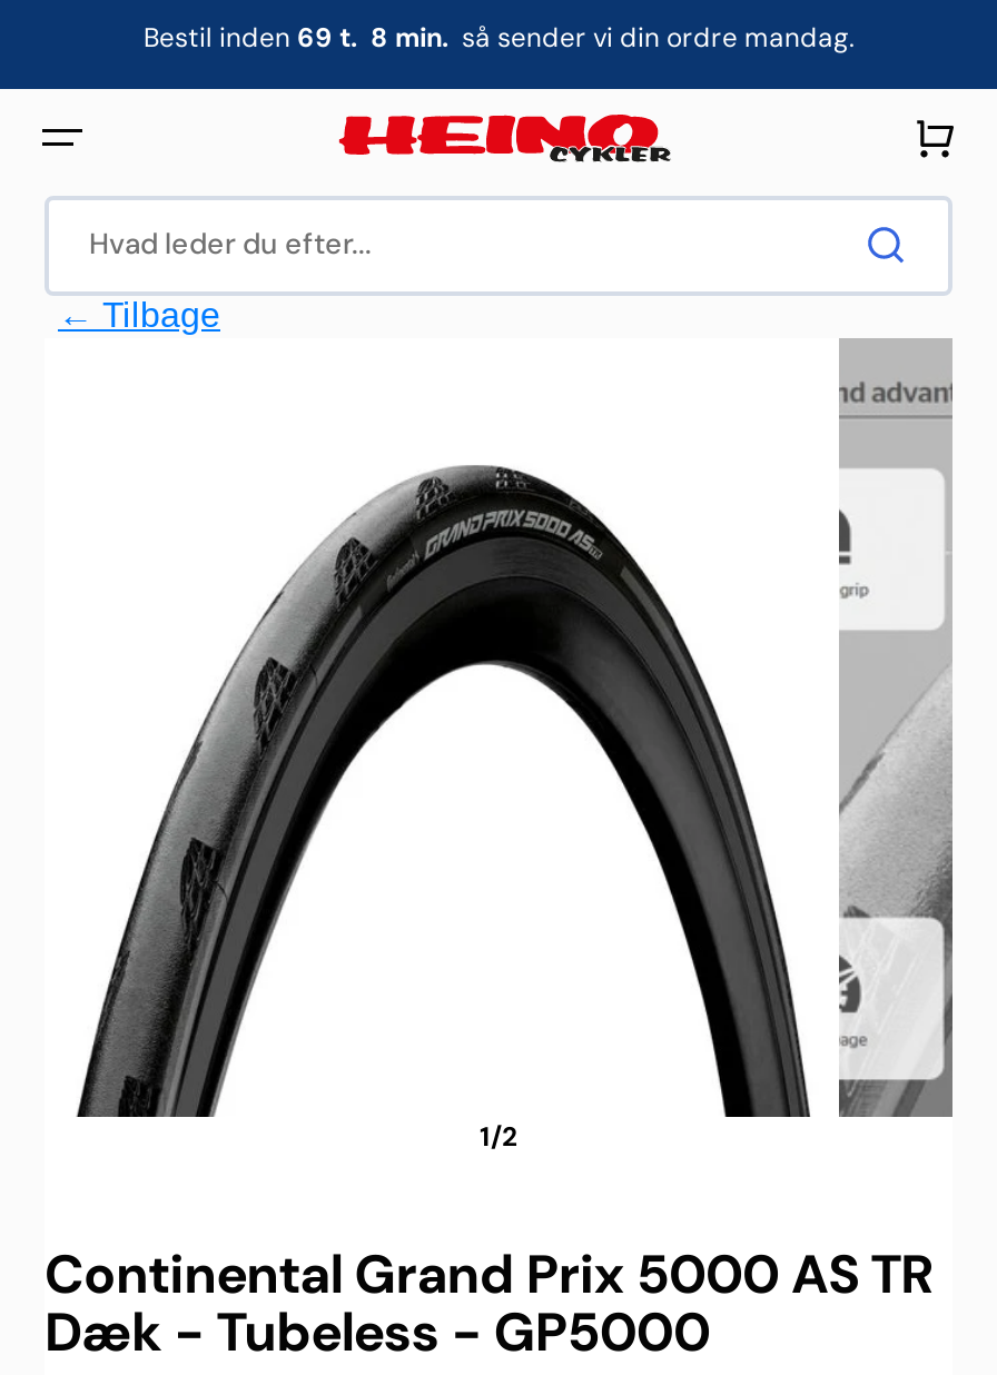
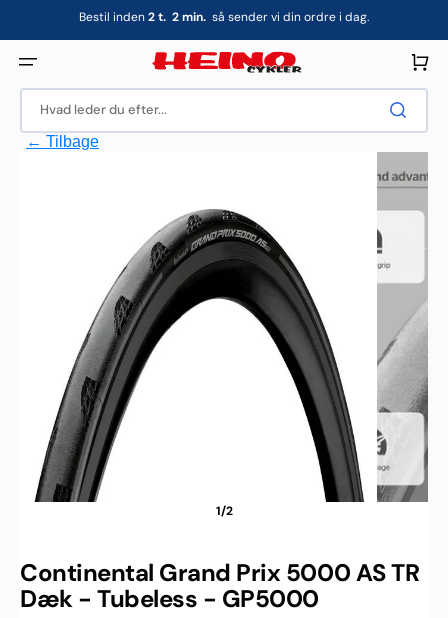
- Bestil inden 69 t. 8 min. så sender vi din ordre mandag.
+ Bestil inden 2 t. 2 min. så sender vi din ordre i dag.
